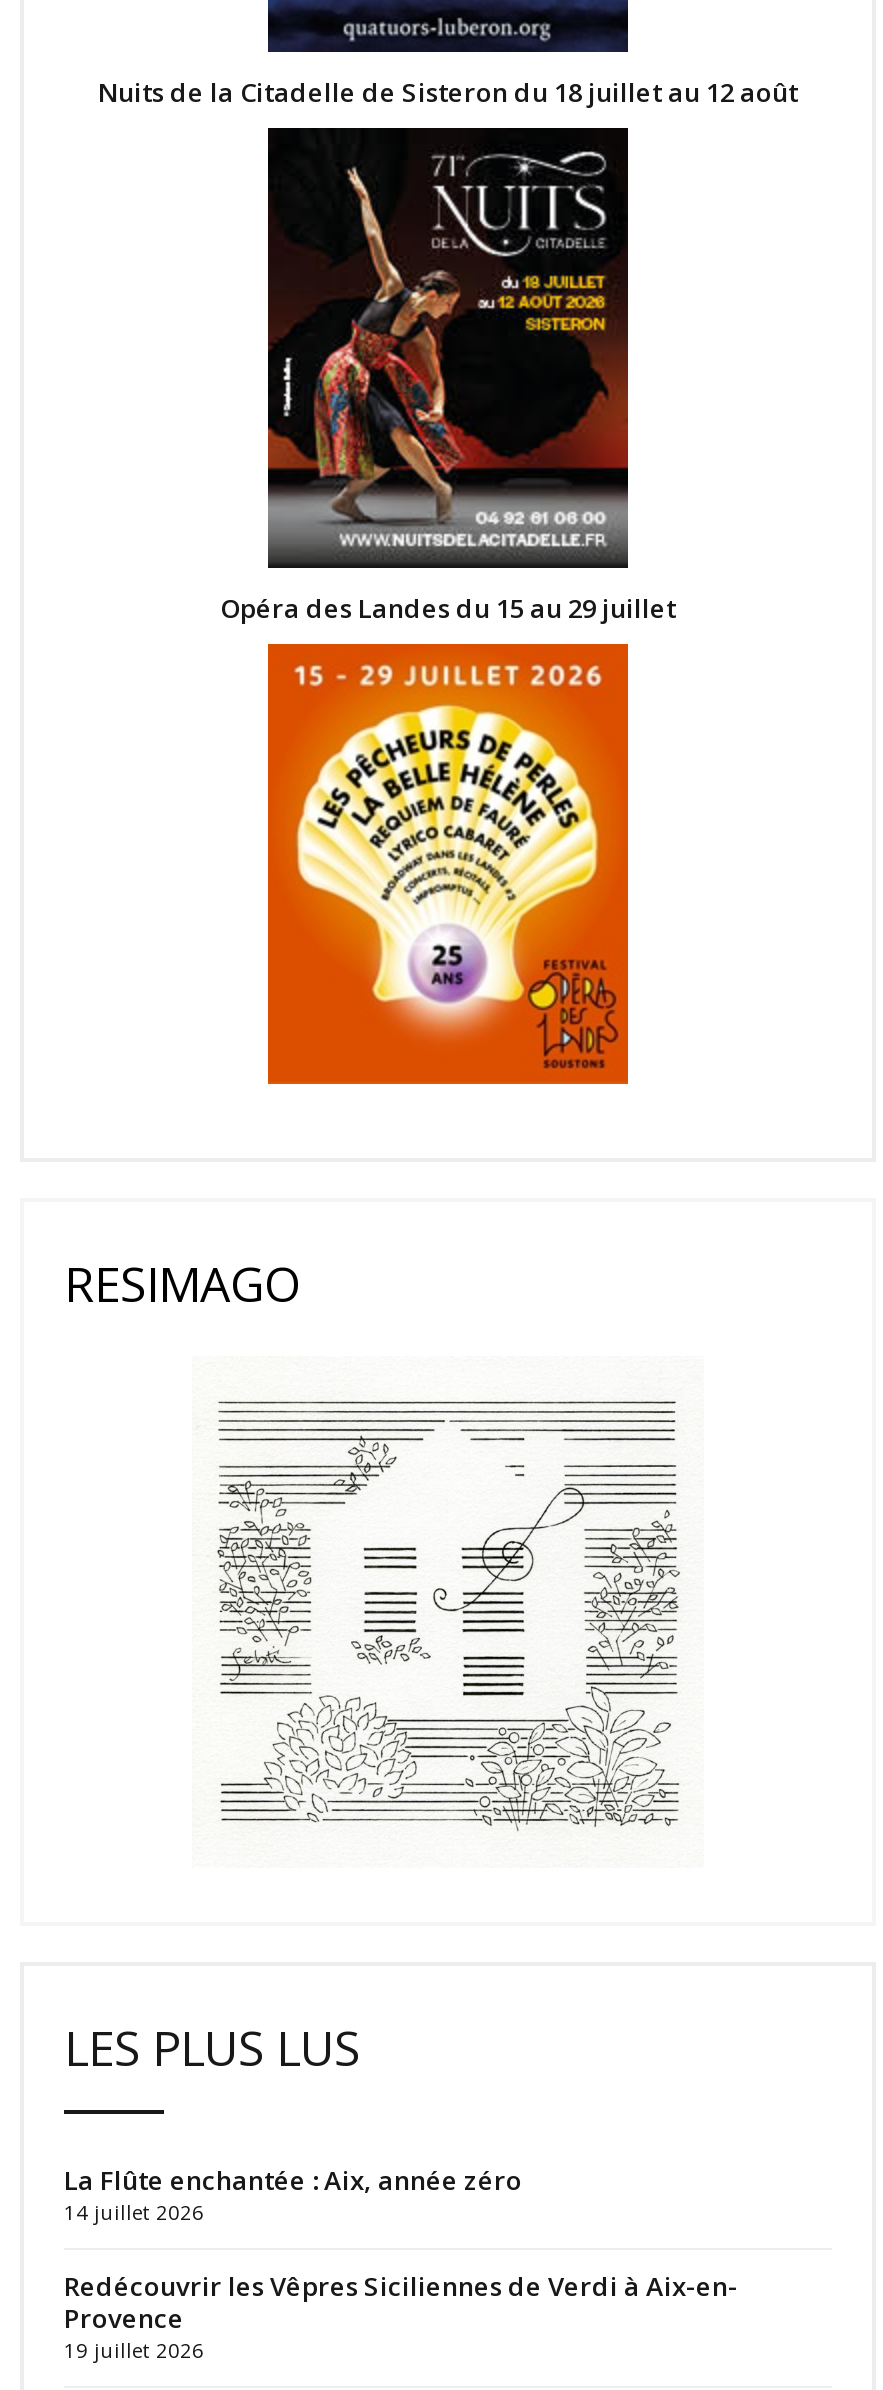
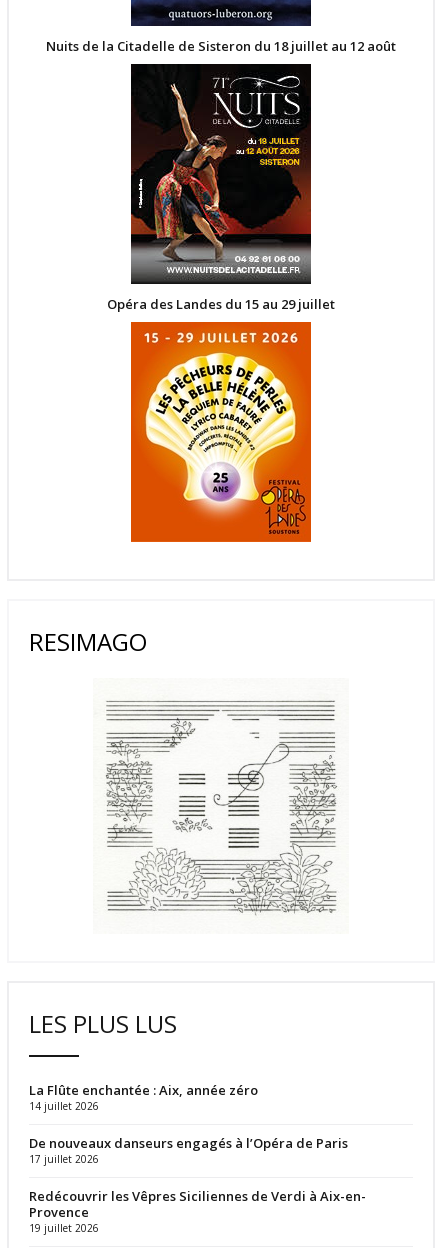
+ De nouveaux danseurs engagés à l’Opéra de Paris
+ 17 juillet 2026
